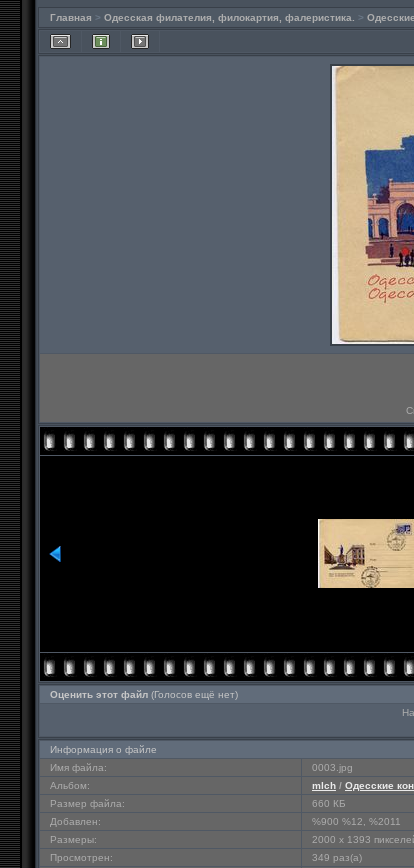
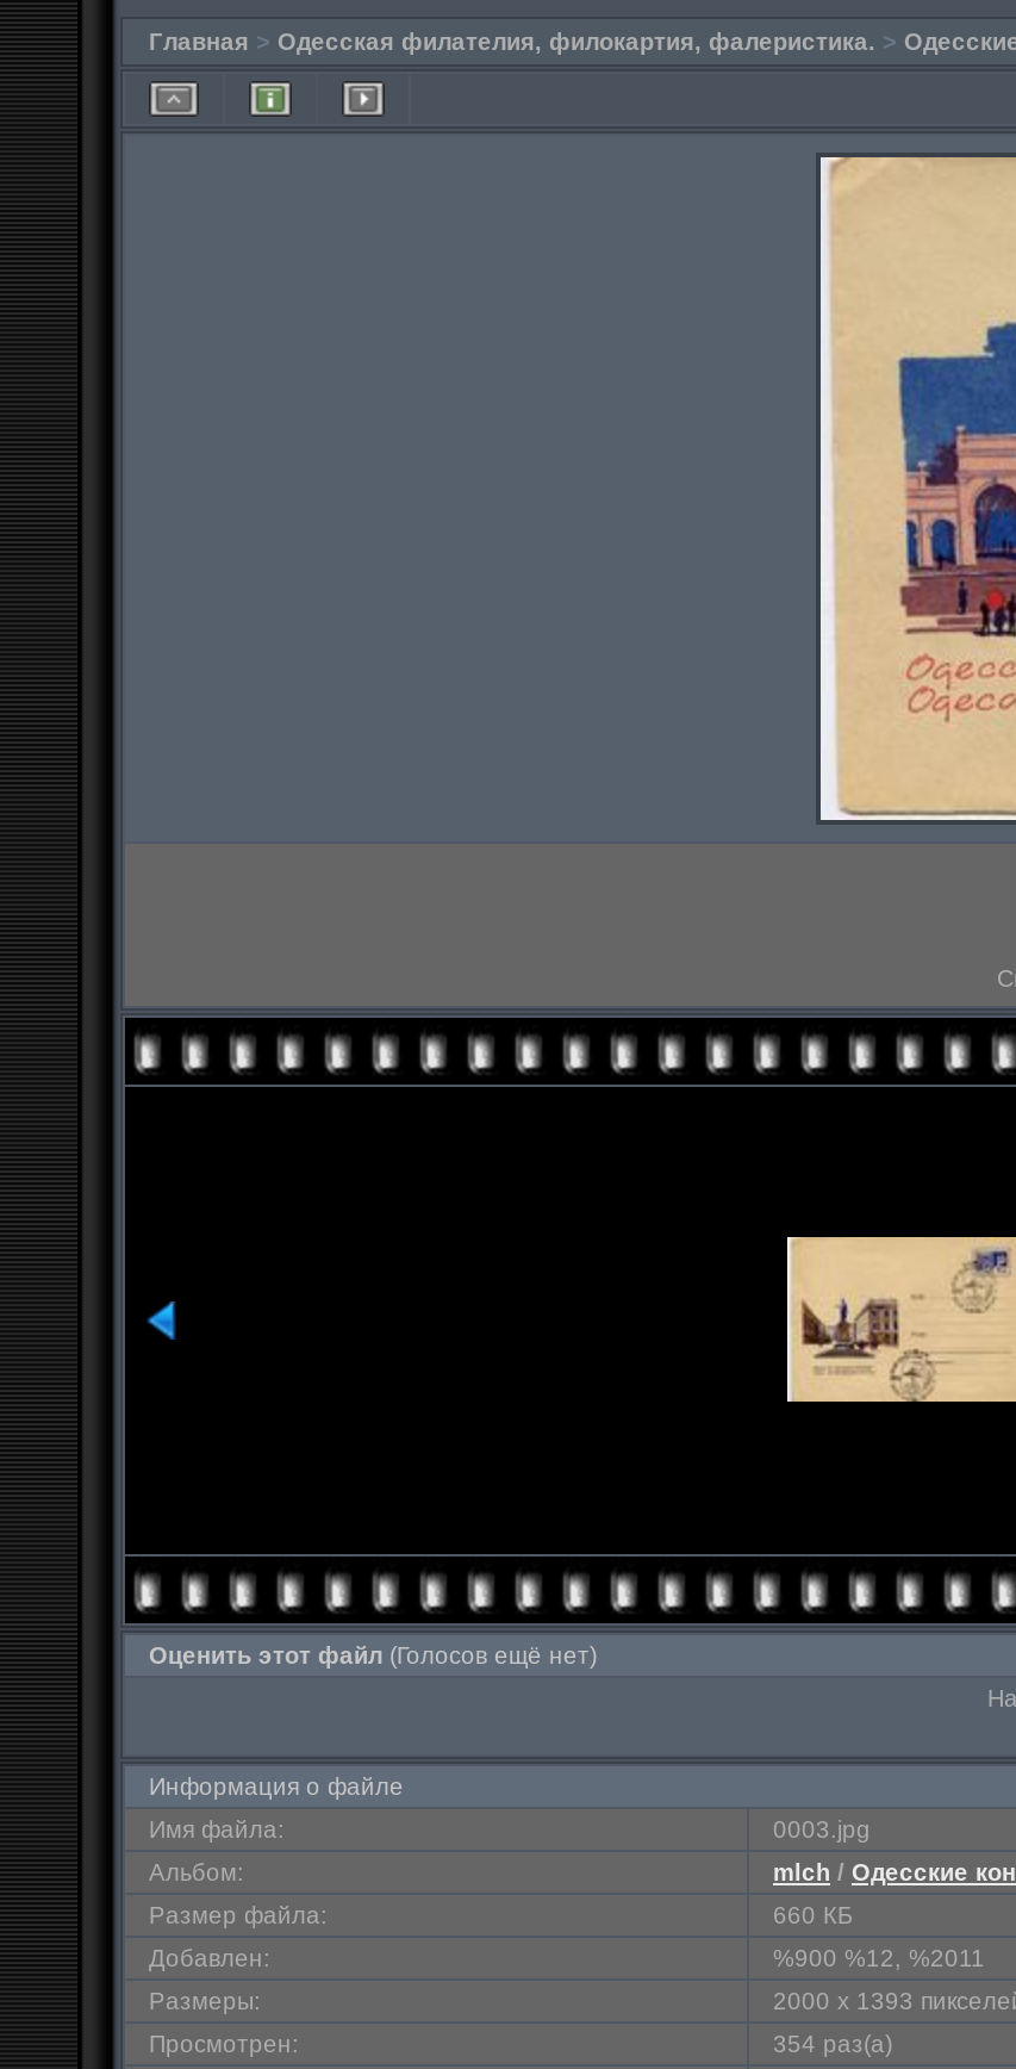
- 349 раз(а)
+ 354 раз(а)
